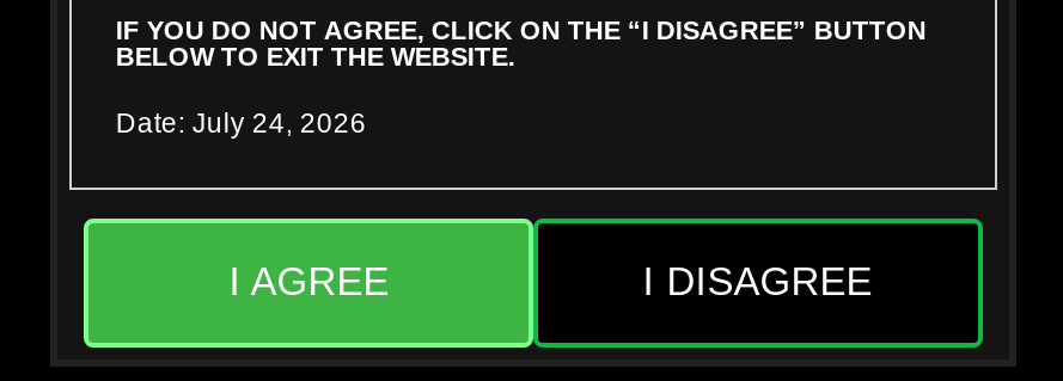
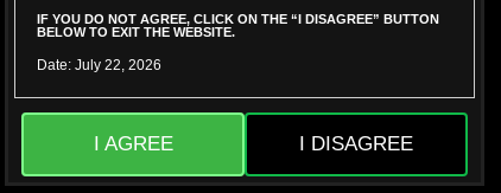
- Date: July 24, 2026
+ Date: July 22, 2026
